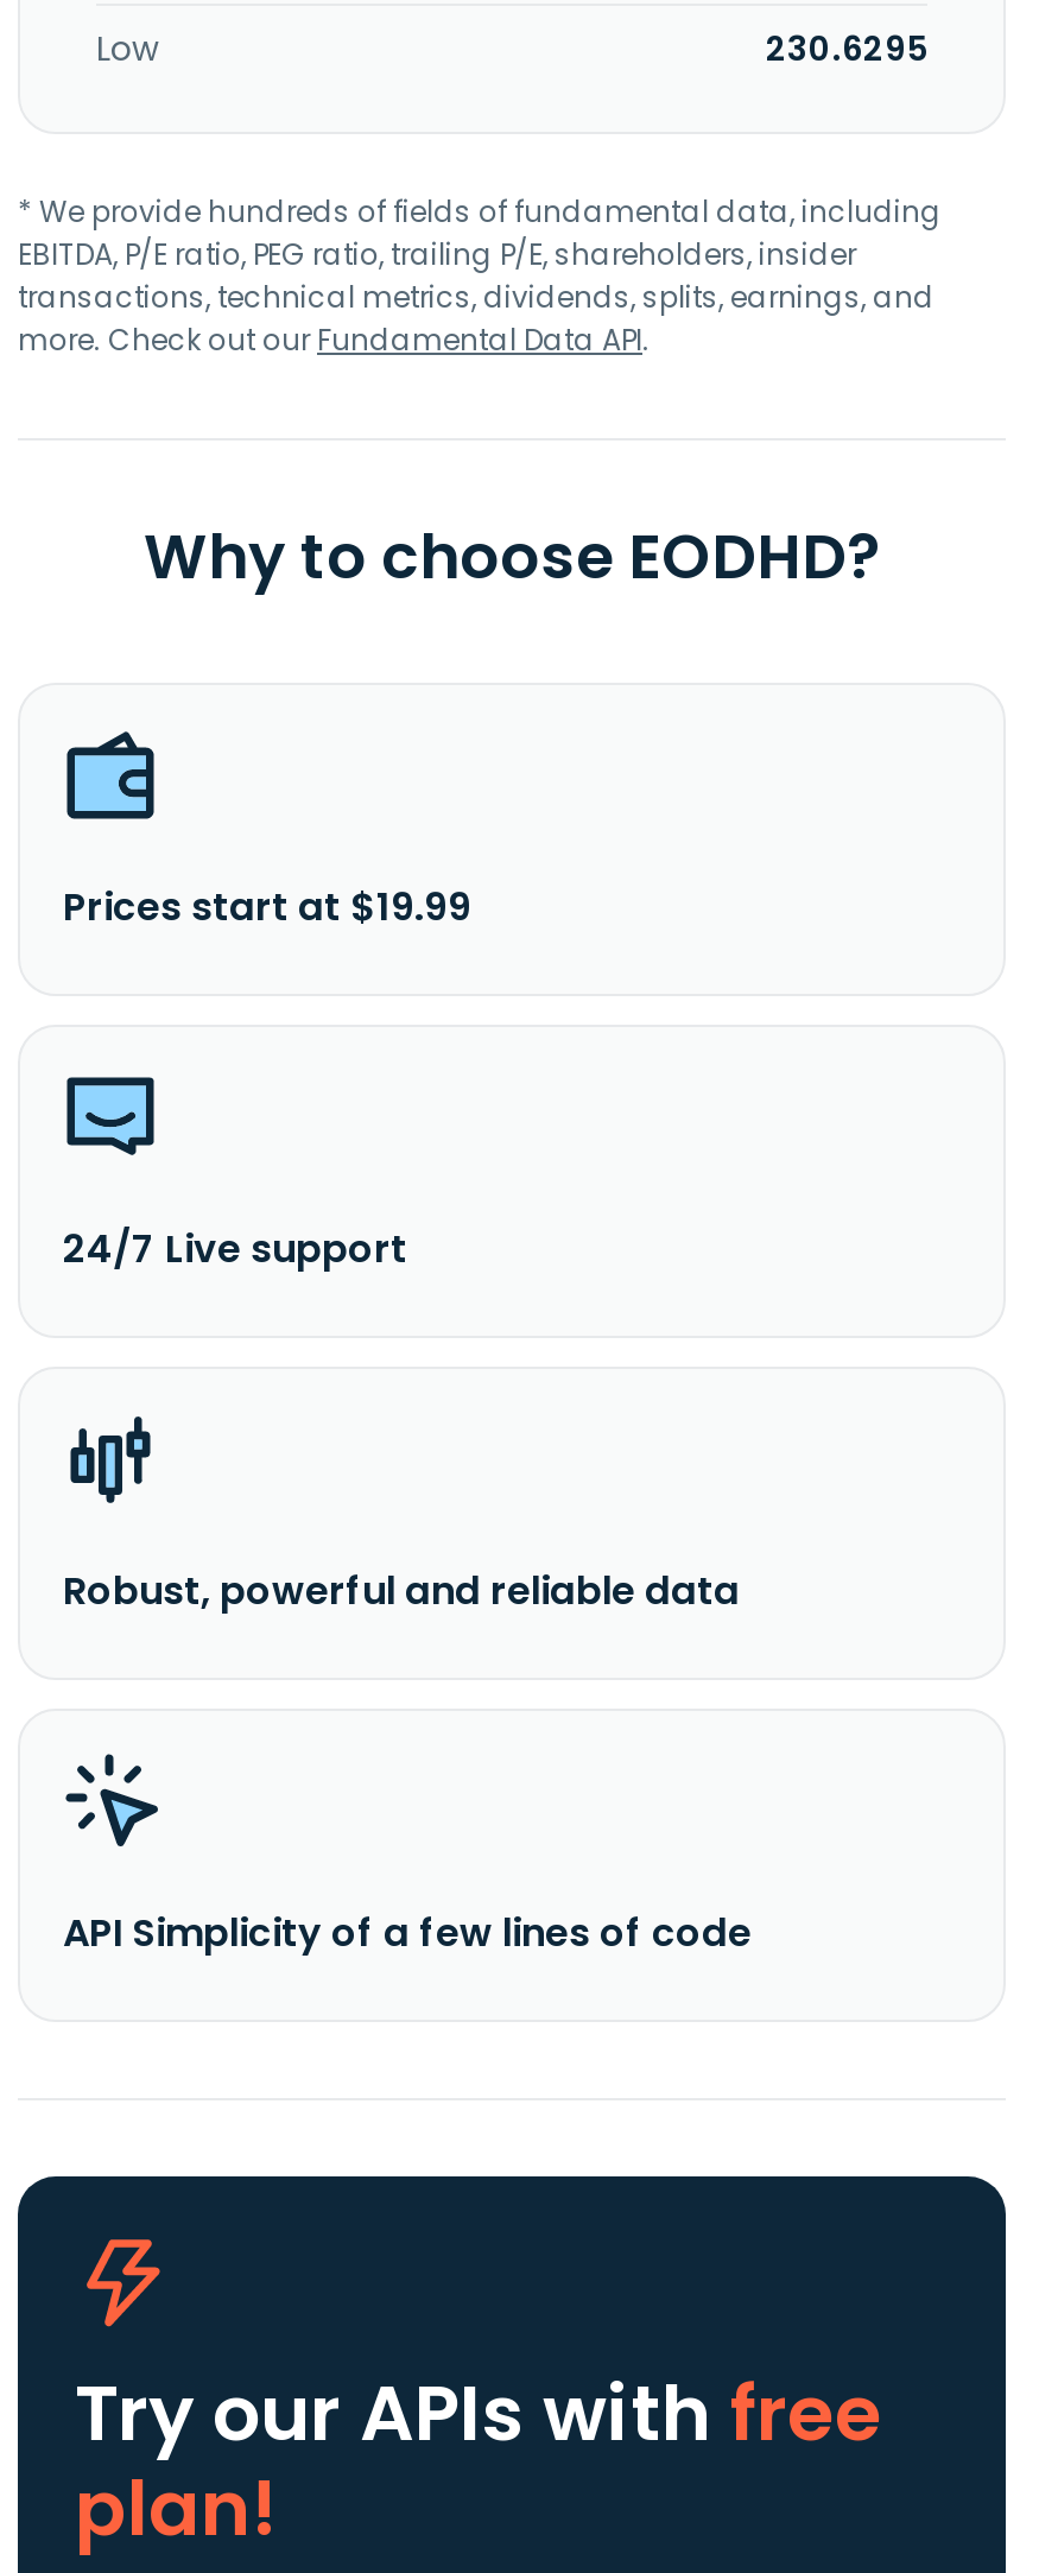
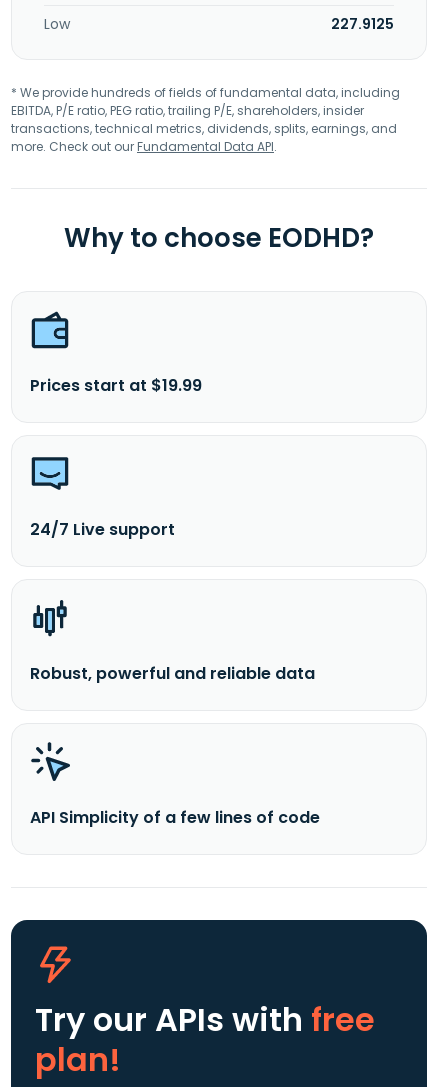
- 230.6295
+ 227.9125
